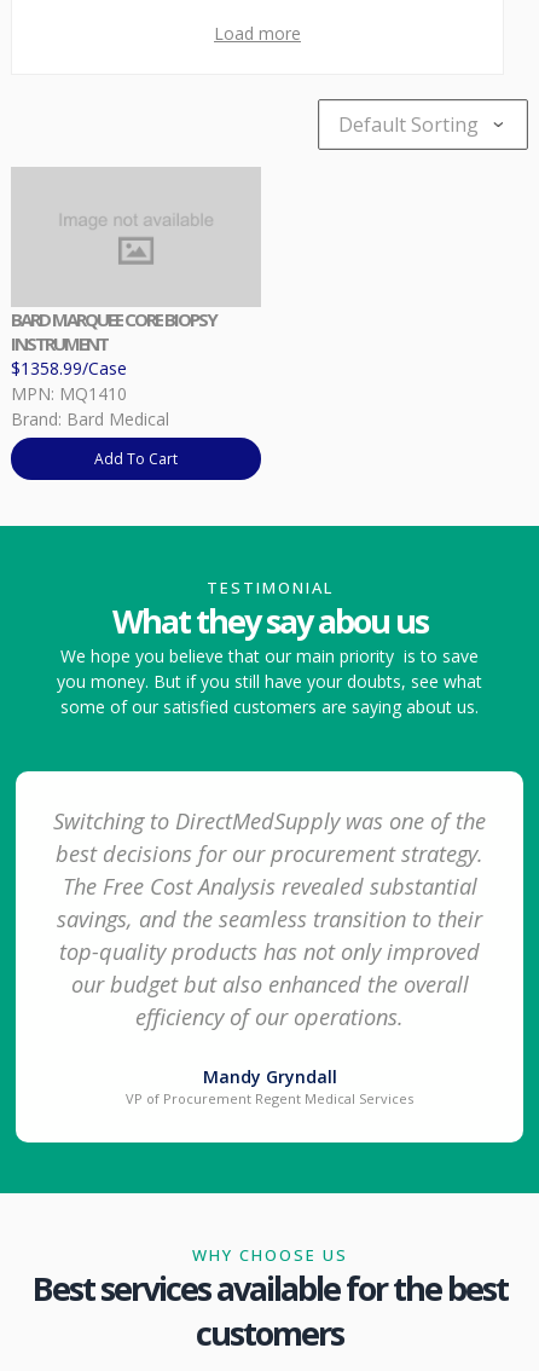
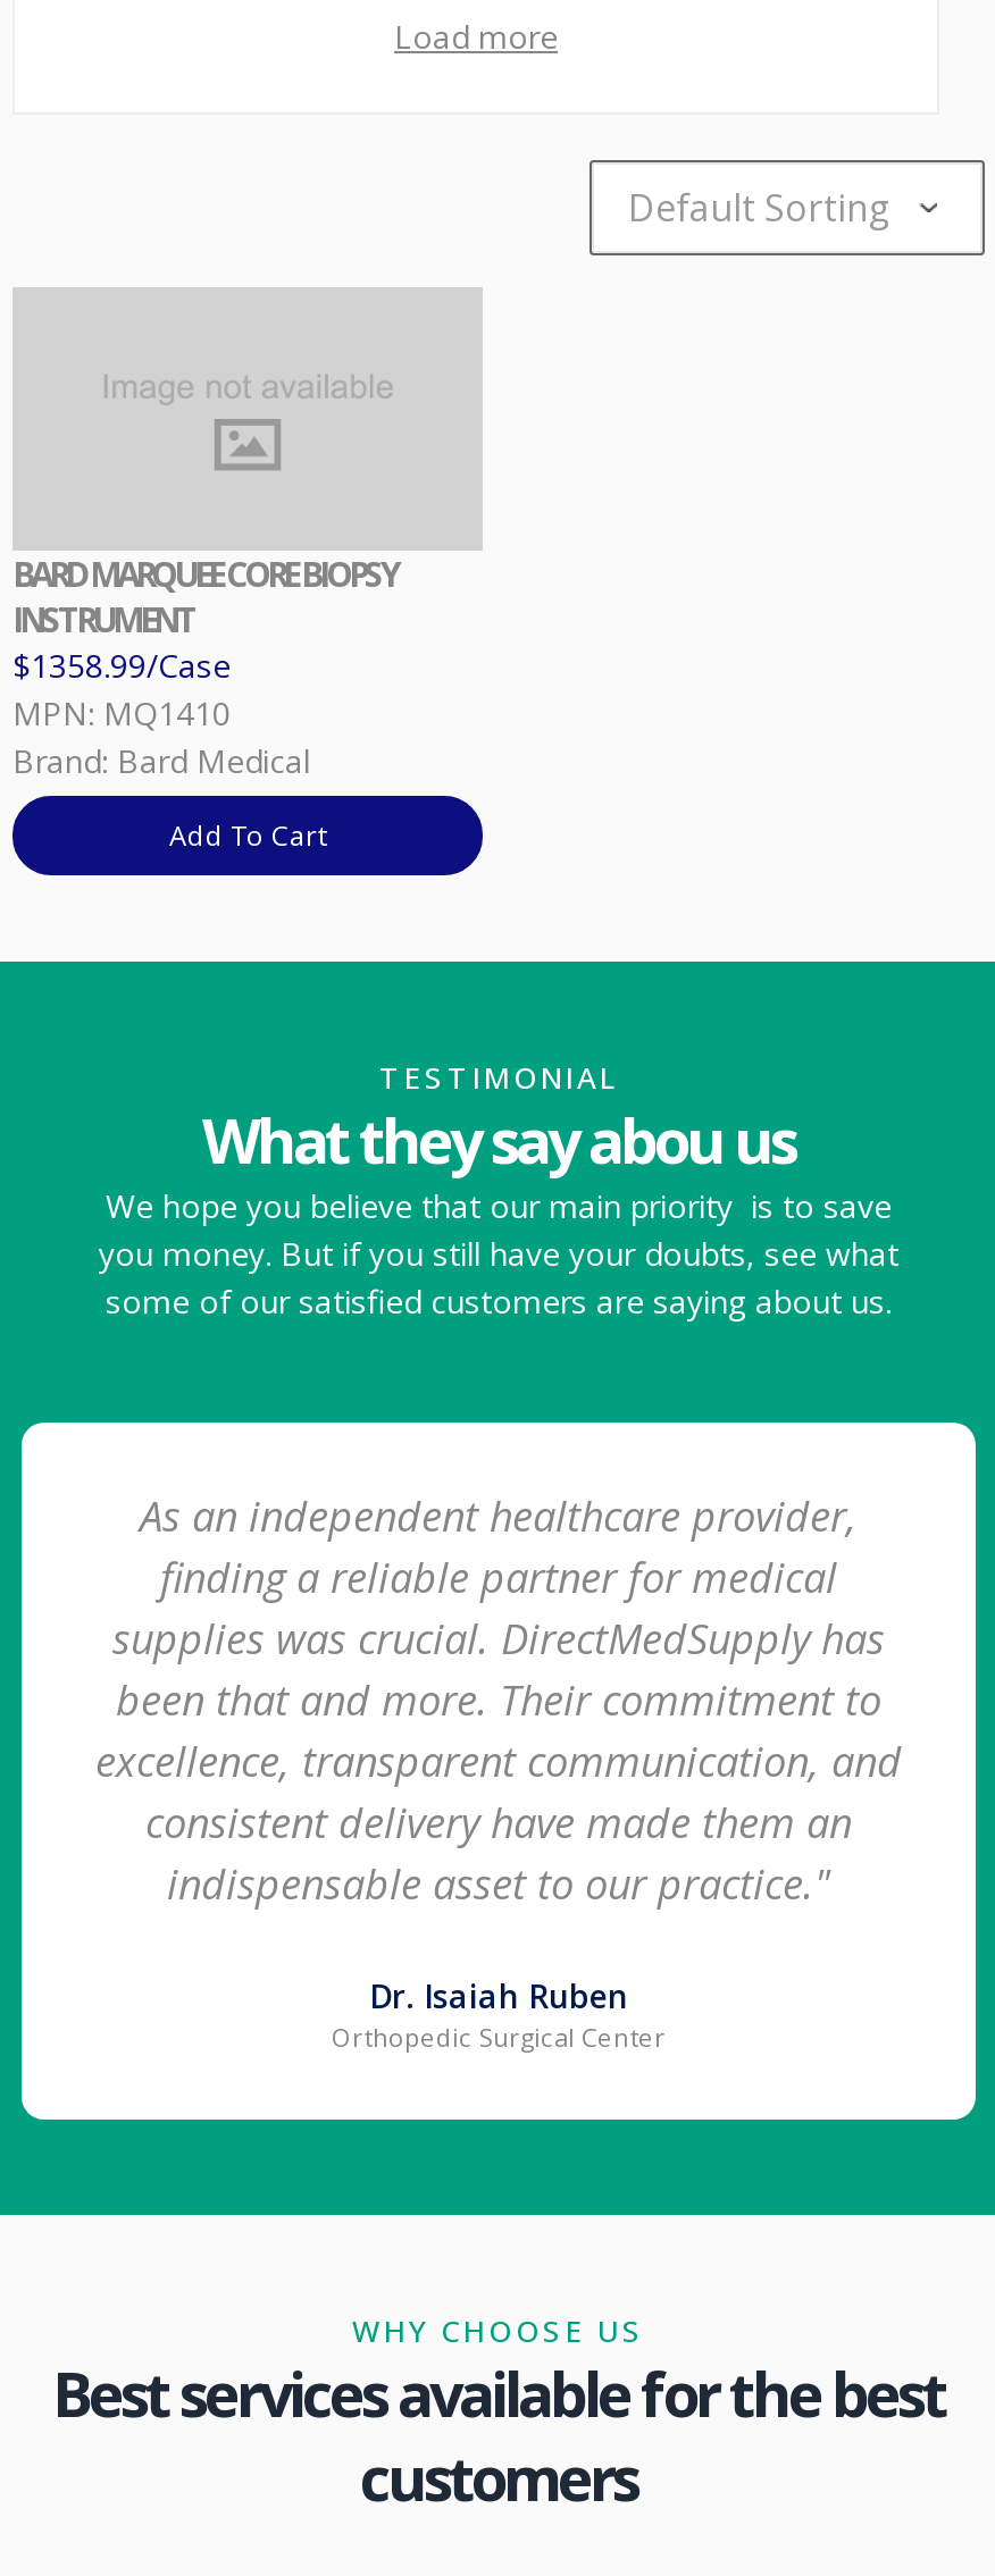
- Switching to DirectMedSupply was one of the
- best decisions for our procurement strategy.
- The Free Cost Analysis revealed substantial
- savings, and the seamless transition to their
- top-quality products has not only improved
- our budget but also enhanced the overall
- efficiency of our operations.
+ As an independent healthcare provider,
+ finding a reliable partner for medical
+ supplies was crucial. DirectMedSupply has
+ been that and more. Their commitment to
+ excellence, transparent communication, and
+ consistent delivery have made them an
+ indispensable asset to our practice."

- Mandy Gryndall
- VP of Procurement Regent Medical Services
+ Dr. Isaiah Ruben
+ Orthopedic Surgical Center
